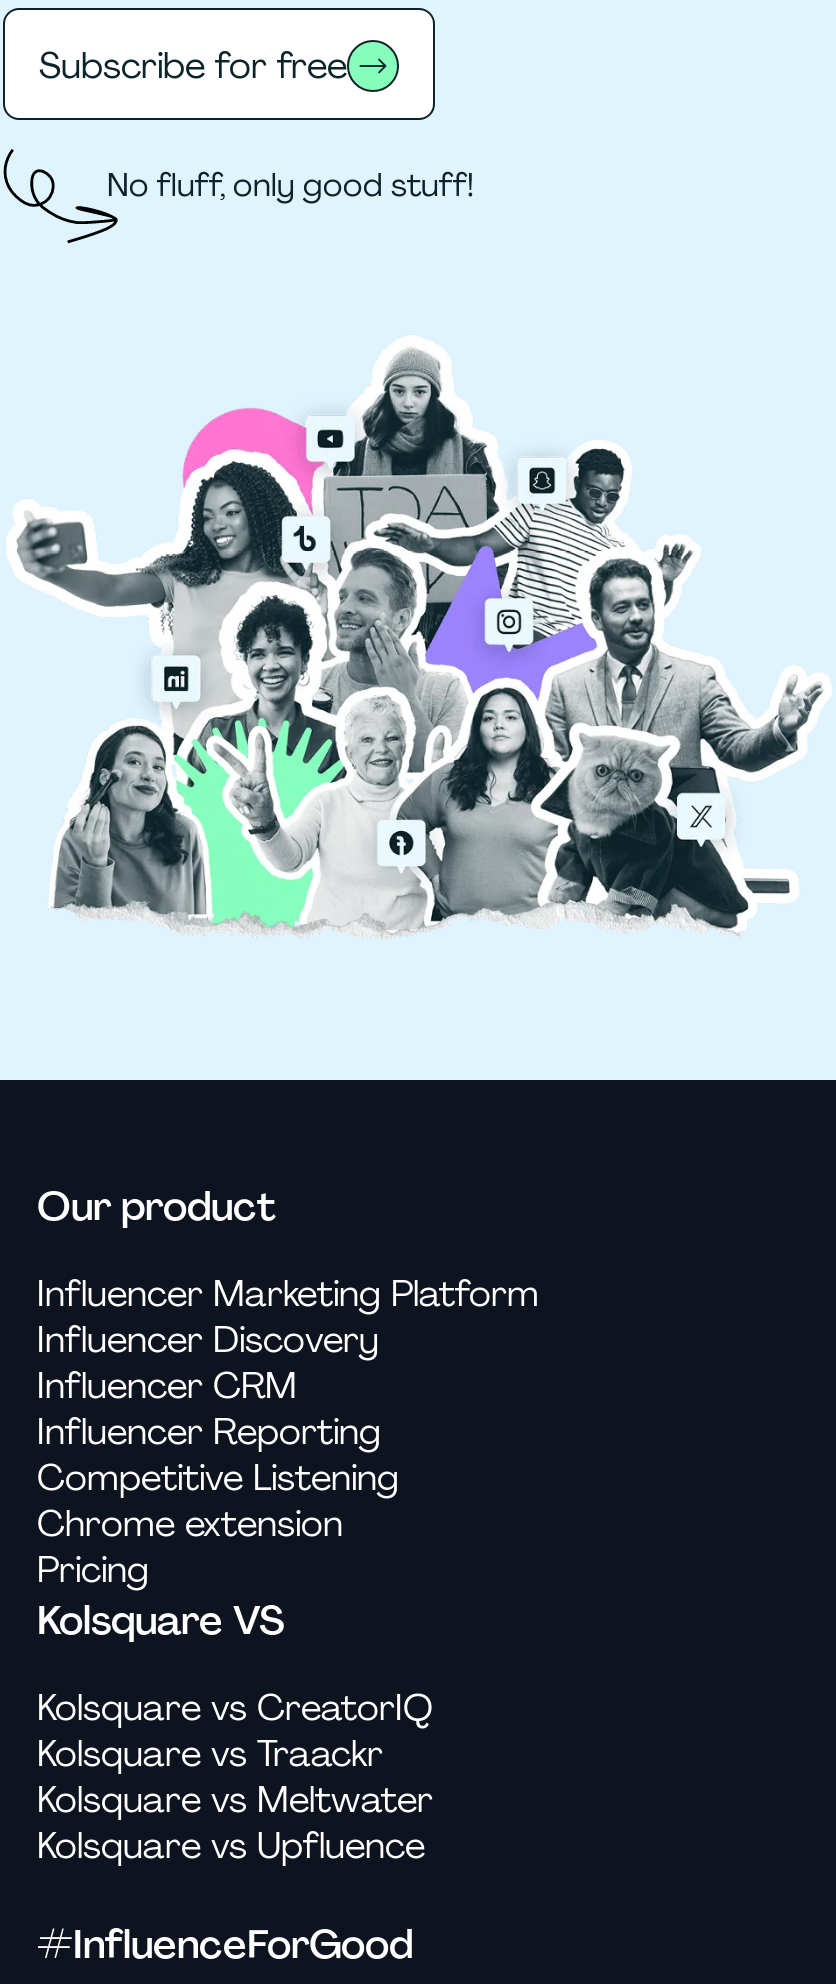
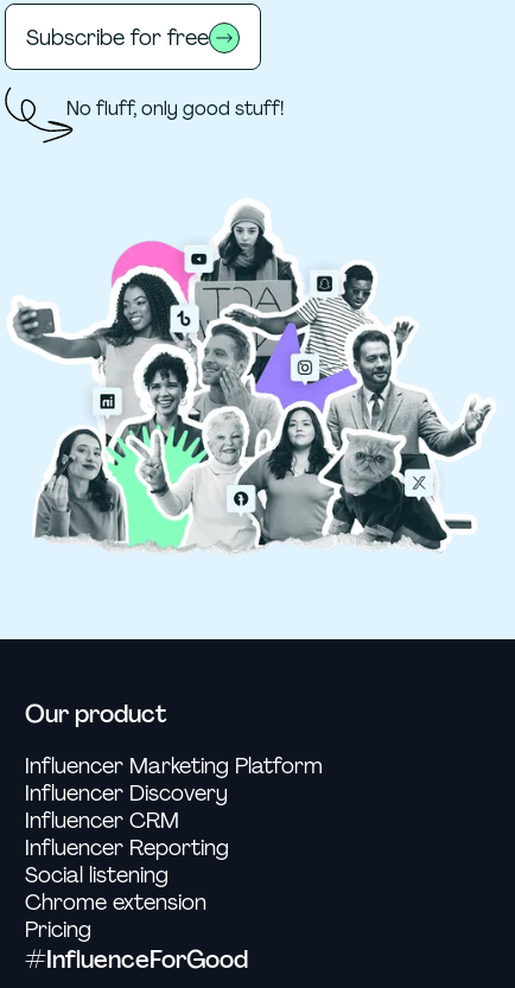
- Competitive Listening
+ Social listening

- Kolsquare VS
- Kolsquare vs CreatorIQ
- Kolsquare vs Traackr
- Kolsquare vs Meltwater
- Kolsquare vs Upfluence
